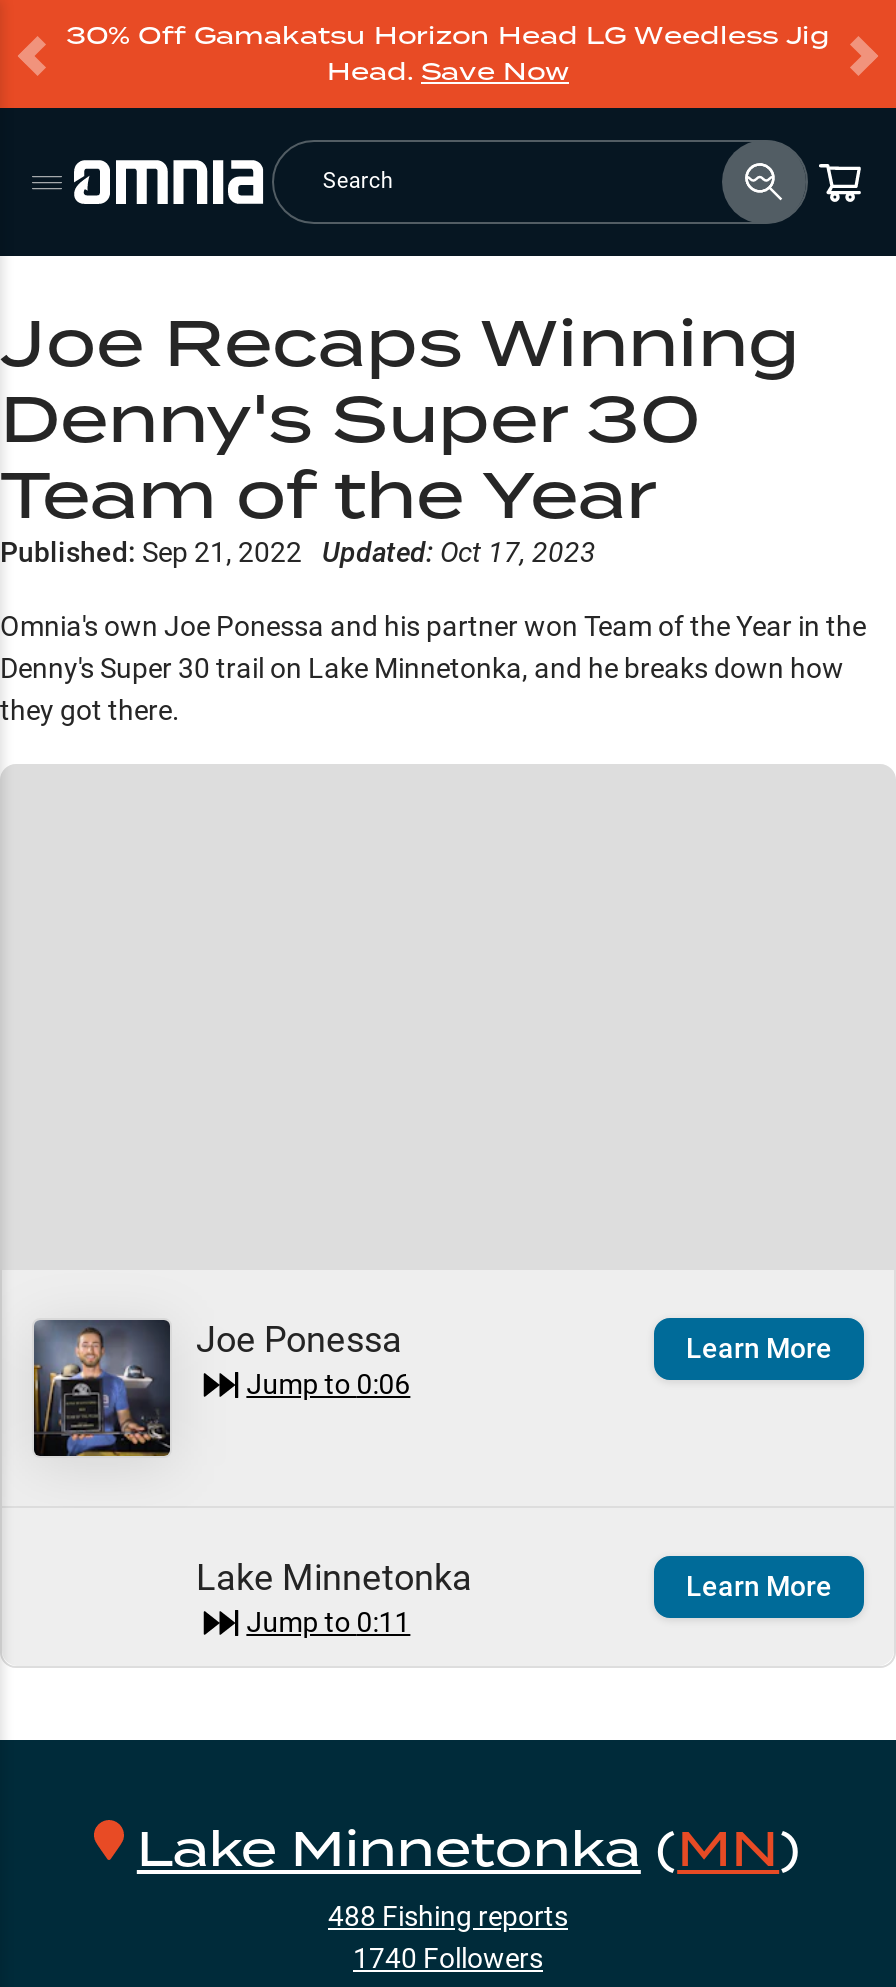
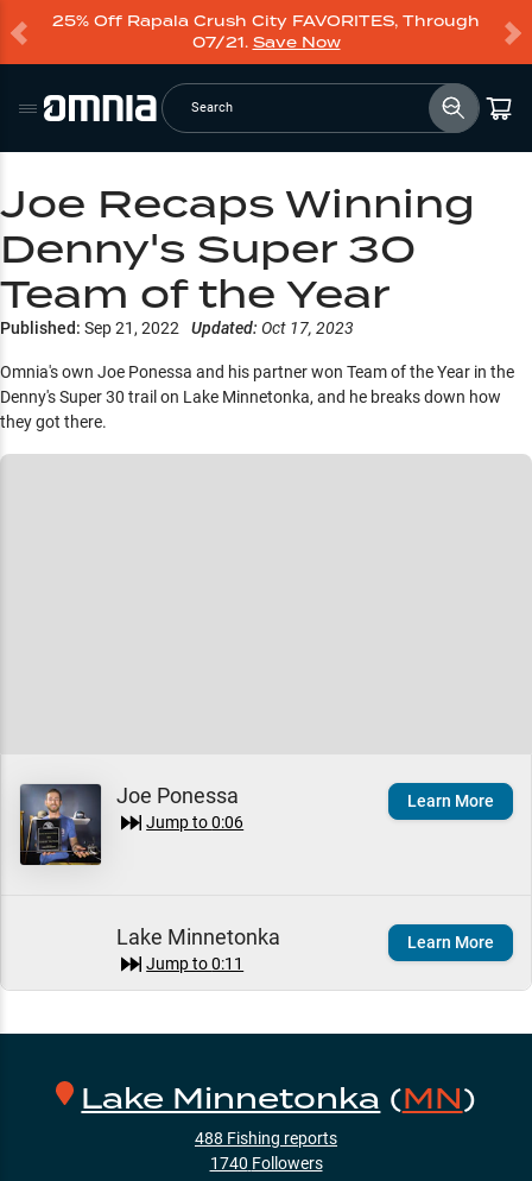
- 30% Off Gamakatsu Horizon Head LG Weedless Jig
- Head. Save Now
+ 25% Off Rapala Crush City FAVORITES, Through
+ 07/21. Save Now
